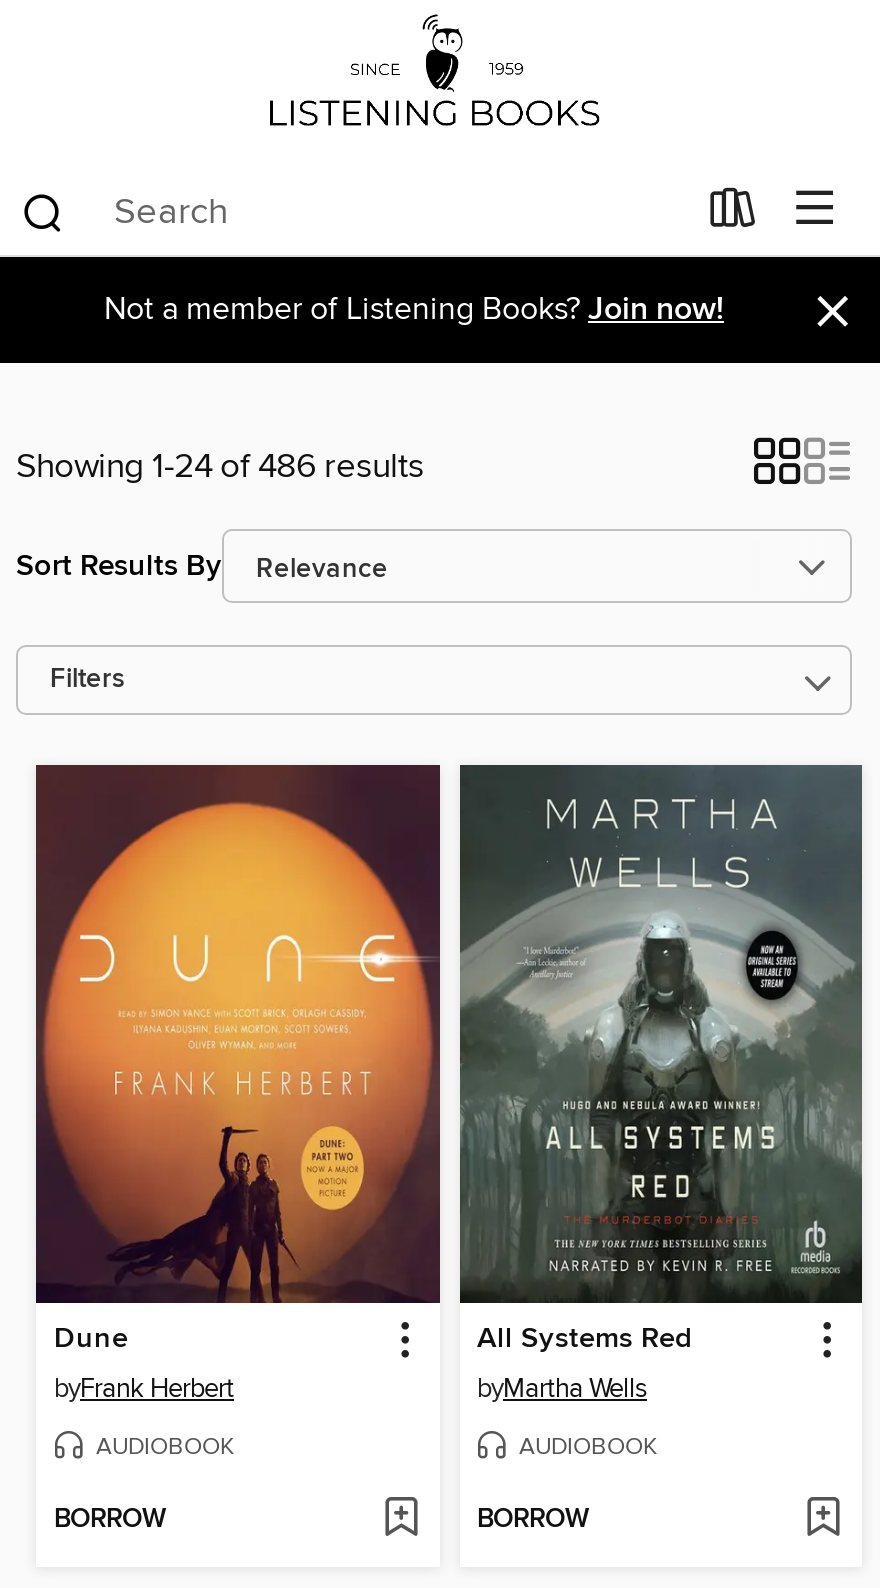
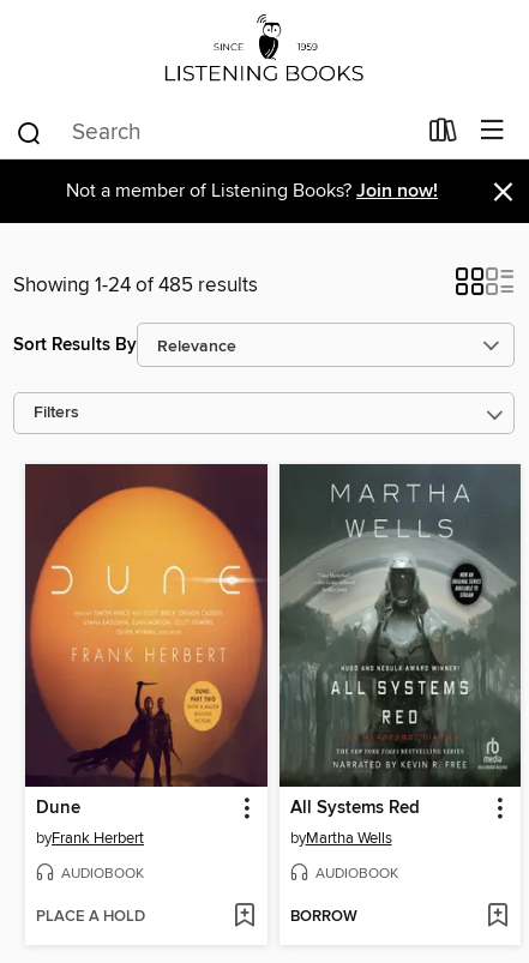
- Showing 1-24 of 486 results
+ Showing 1-24 of 485 results

- BORROW
+ PLACE A HOLD
